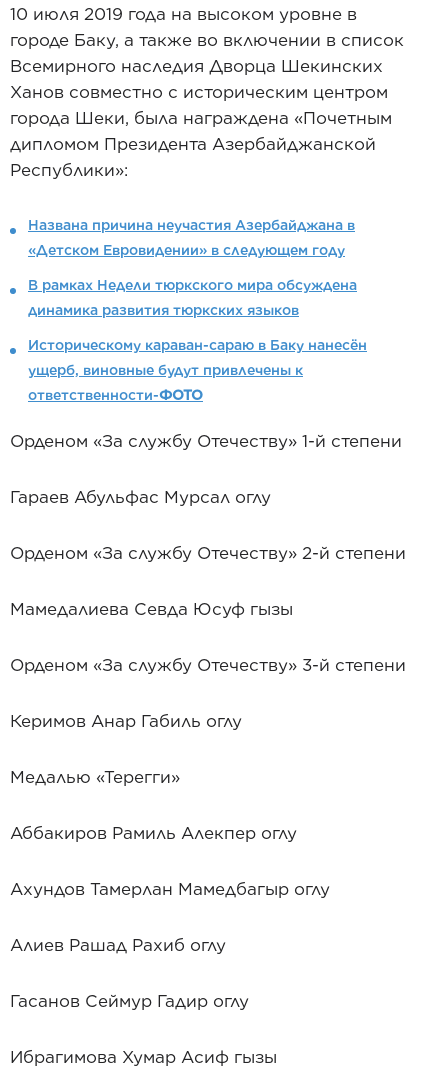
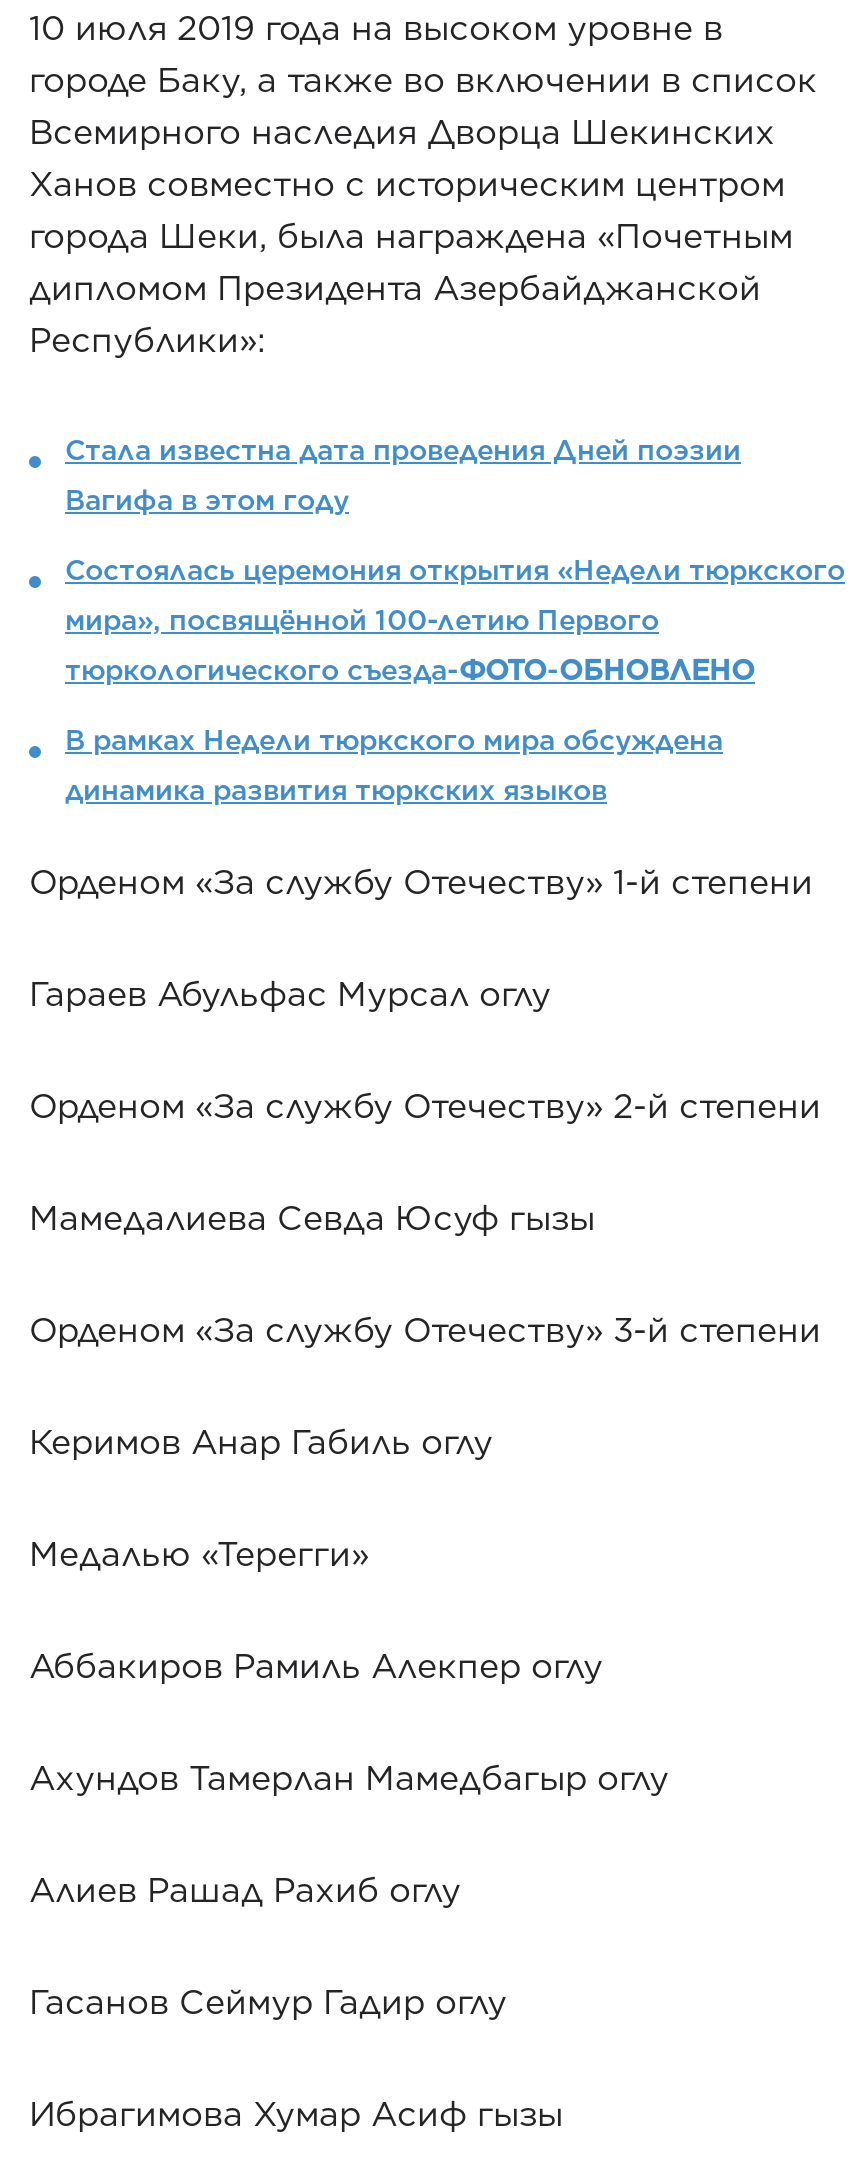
- Названа причина неучастия Азербайджана в
- «Детском Евровидении» в следующем году
+ Стала известна дата проведения Дней поэзии
+ Вагифа в этом году
+ Состоялась церемония открытия «Недели тюркского
+ мира», посвящённой 100-летию Первого
+ тюркологического съезда-ФОТО-ОБНОВЛЕНО

moved down: В рамках Недели тюркского мира обсуждена | динамика развития тюркских языков

- Историческому караван-сараю в Баку нанесён
- ущерб, виновные будут привлечены к
- ответственности-ФОТО
